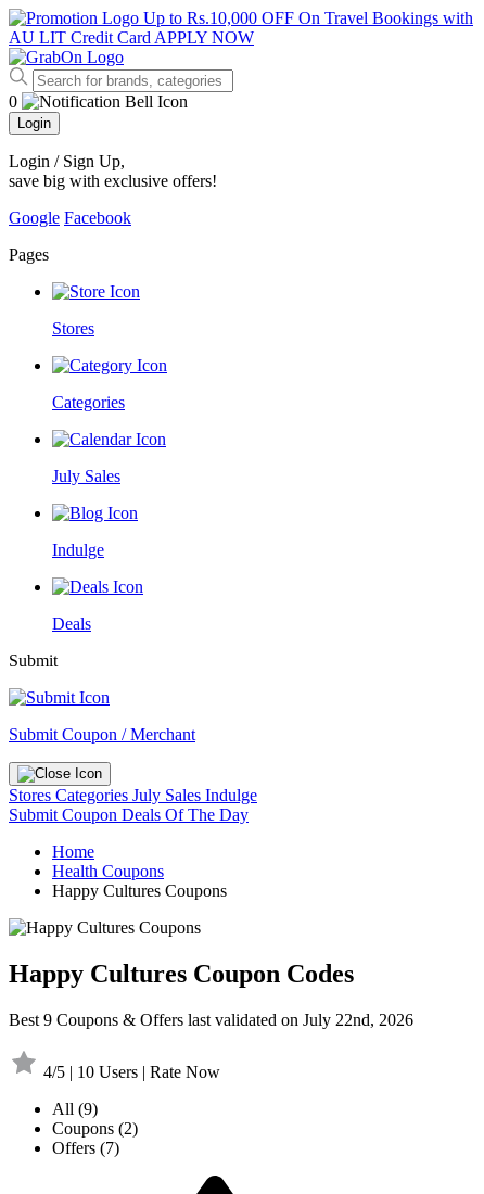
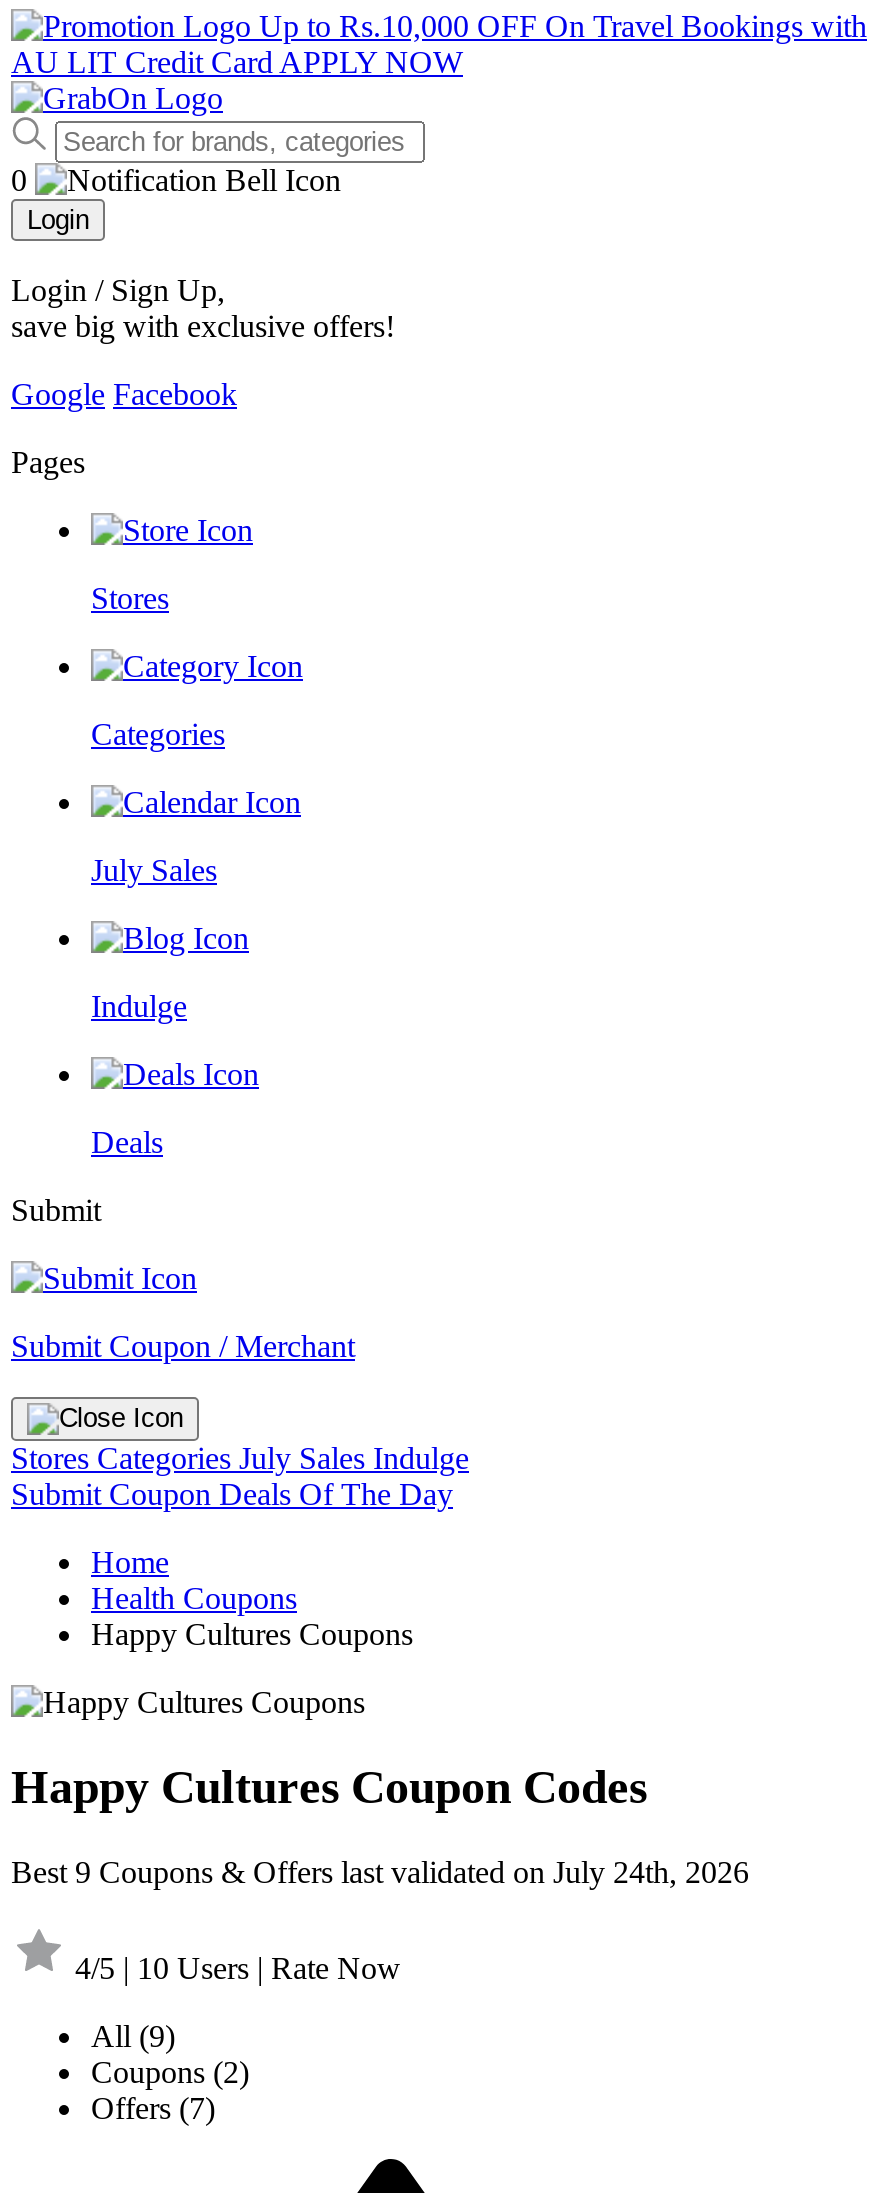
- Best 9 Coupons & Offers last validated on July 22nd, 2026
+ Best 9 Coupons & Offers last validated on July 24th, 2026
